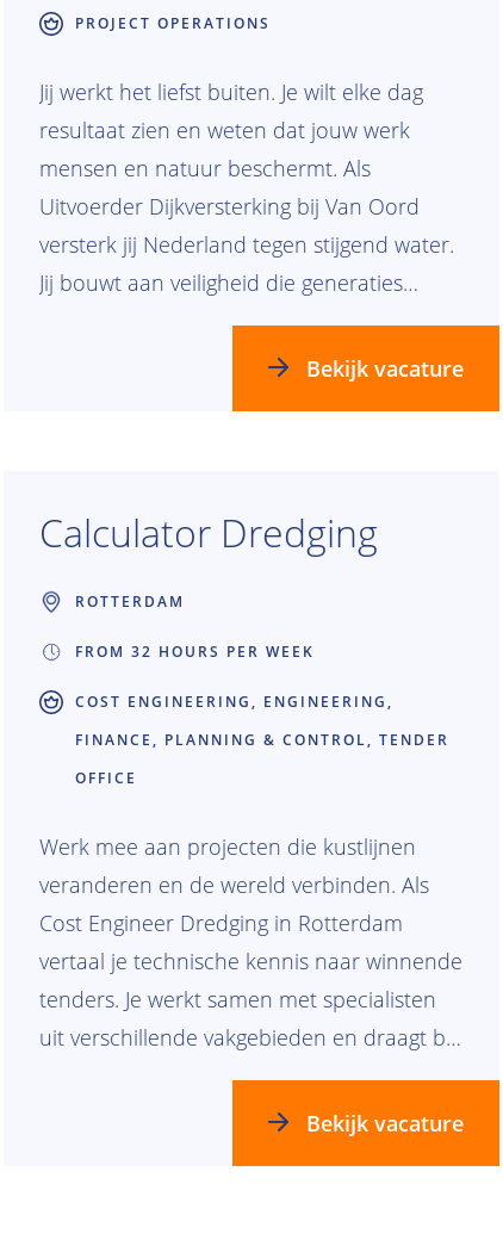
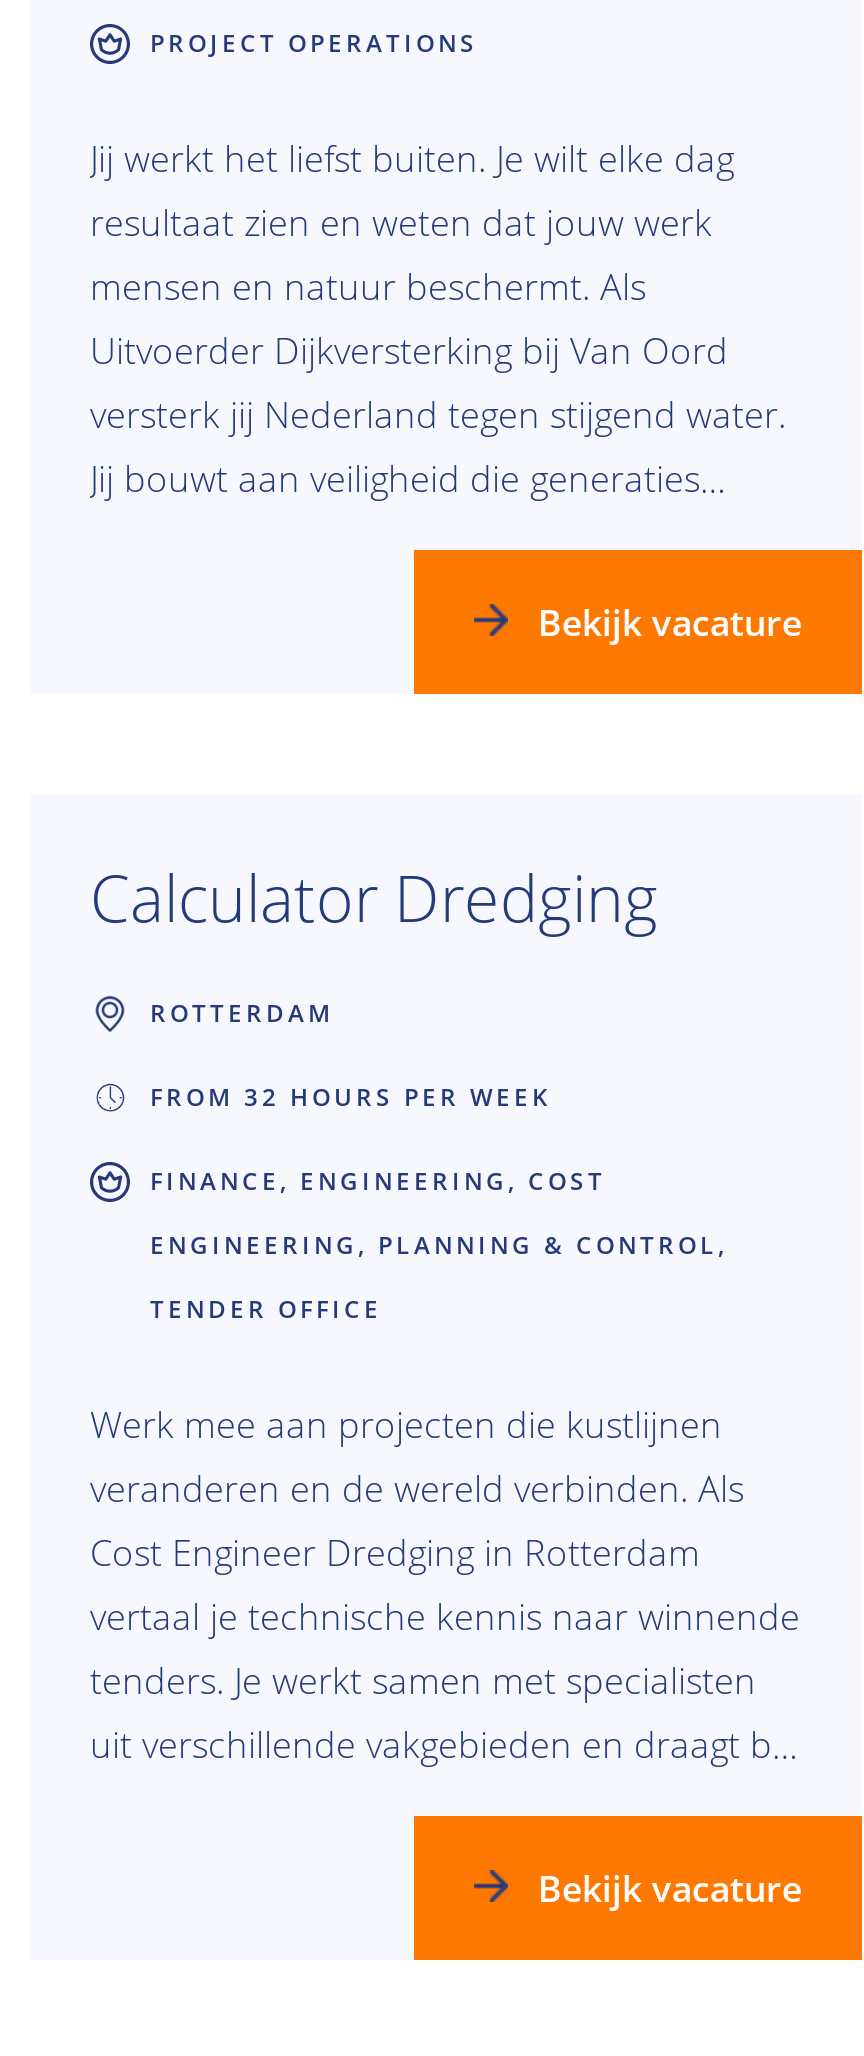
- COST ENGINEERING, ENGINEERING,
+ FINANCE, ENGINEERING, COST

- FINANCE, PLANNING & CONTROL, TENDER
+ ENGINEERING, PLANNING & CONTROL,

- OFFICE
+ TENDER OFFICE
